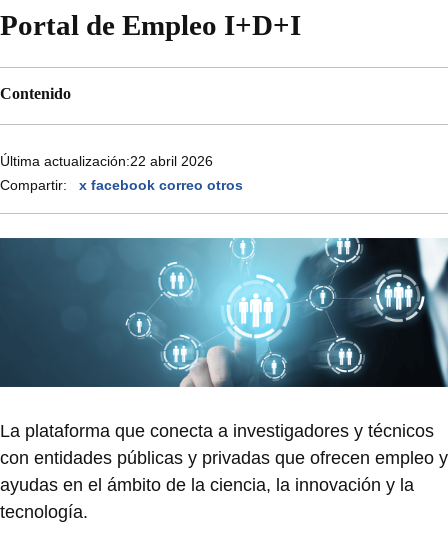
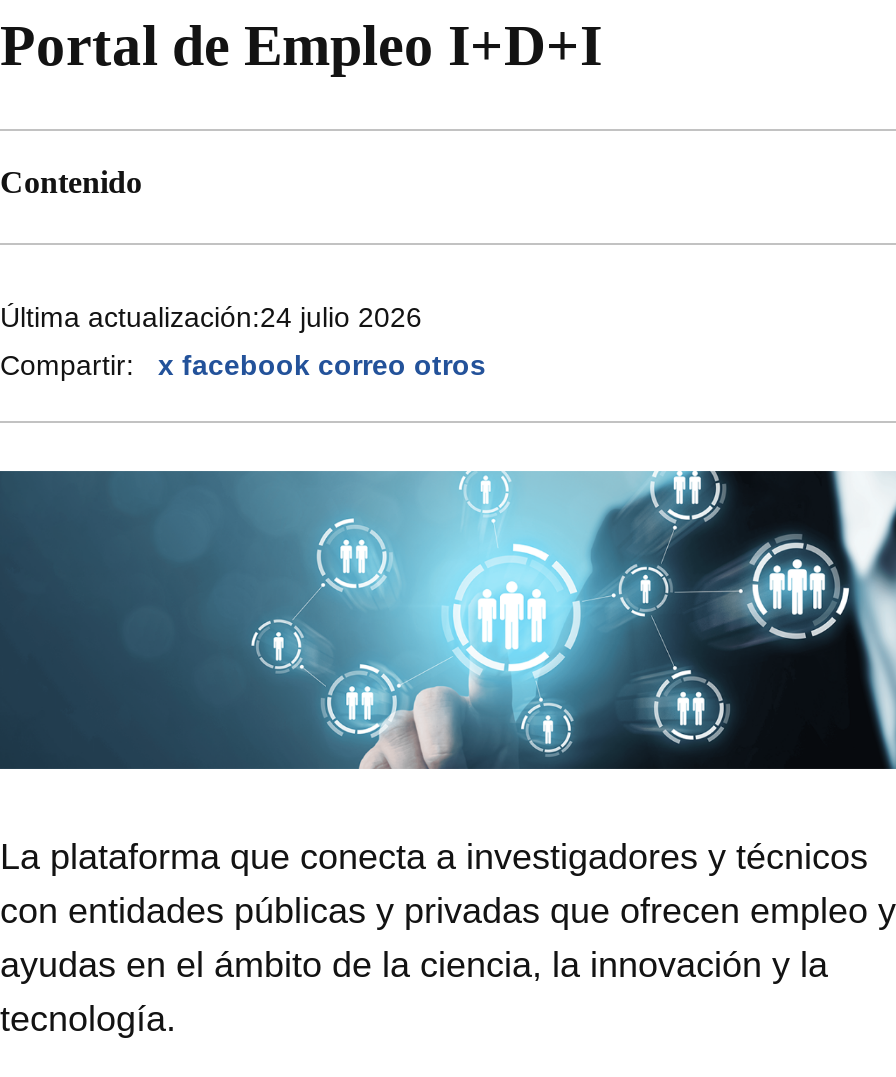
- Última actualización:22 abril 2026
+ Última actualización:24 julio 2026
